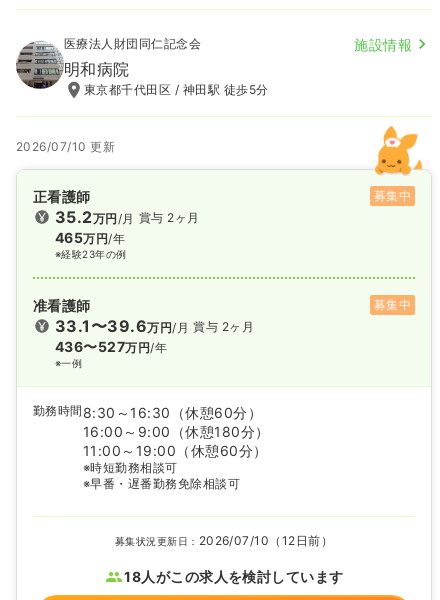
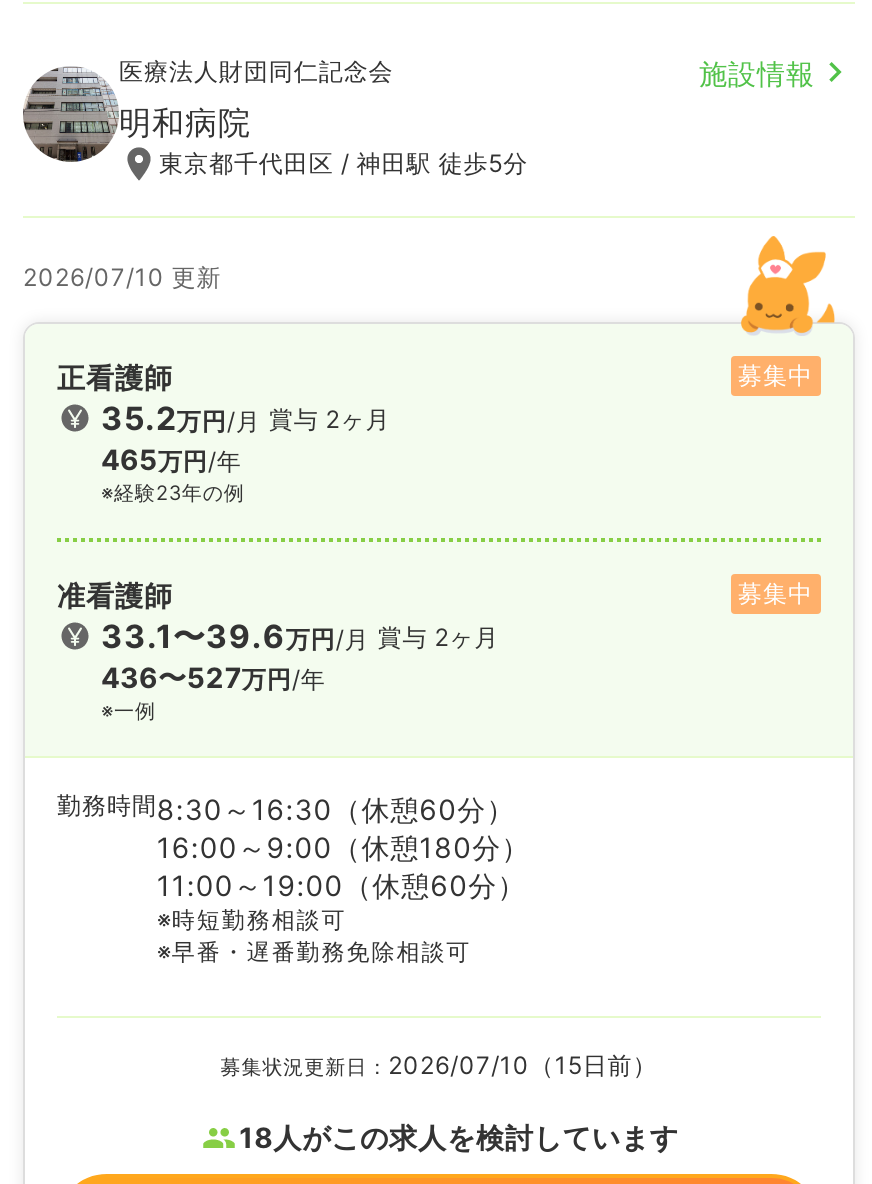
- 募集状況更新日：2026/07/10（12日前）
+ 募集状況更新日：2026/07/10（15日前）
